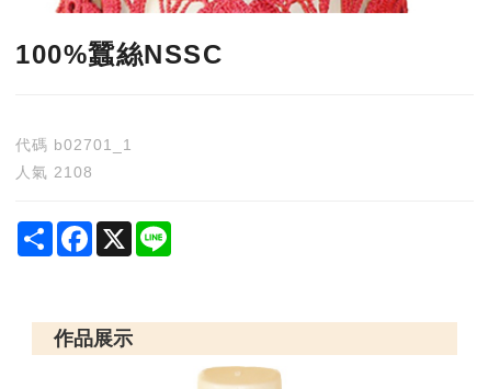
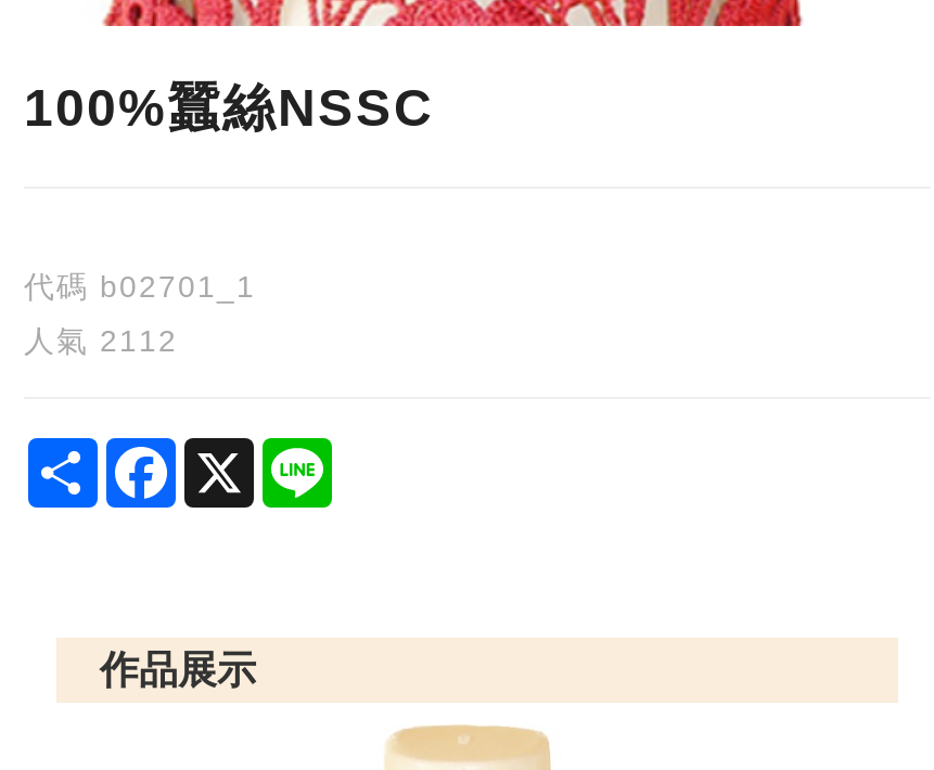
- 人氣2108
+ 人氣2112
